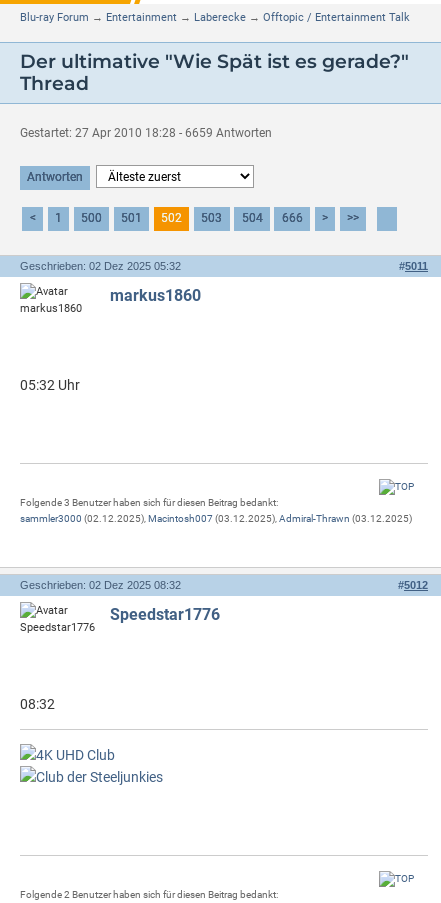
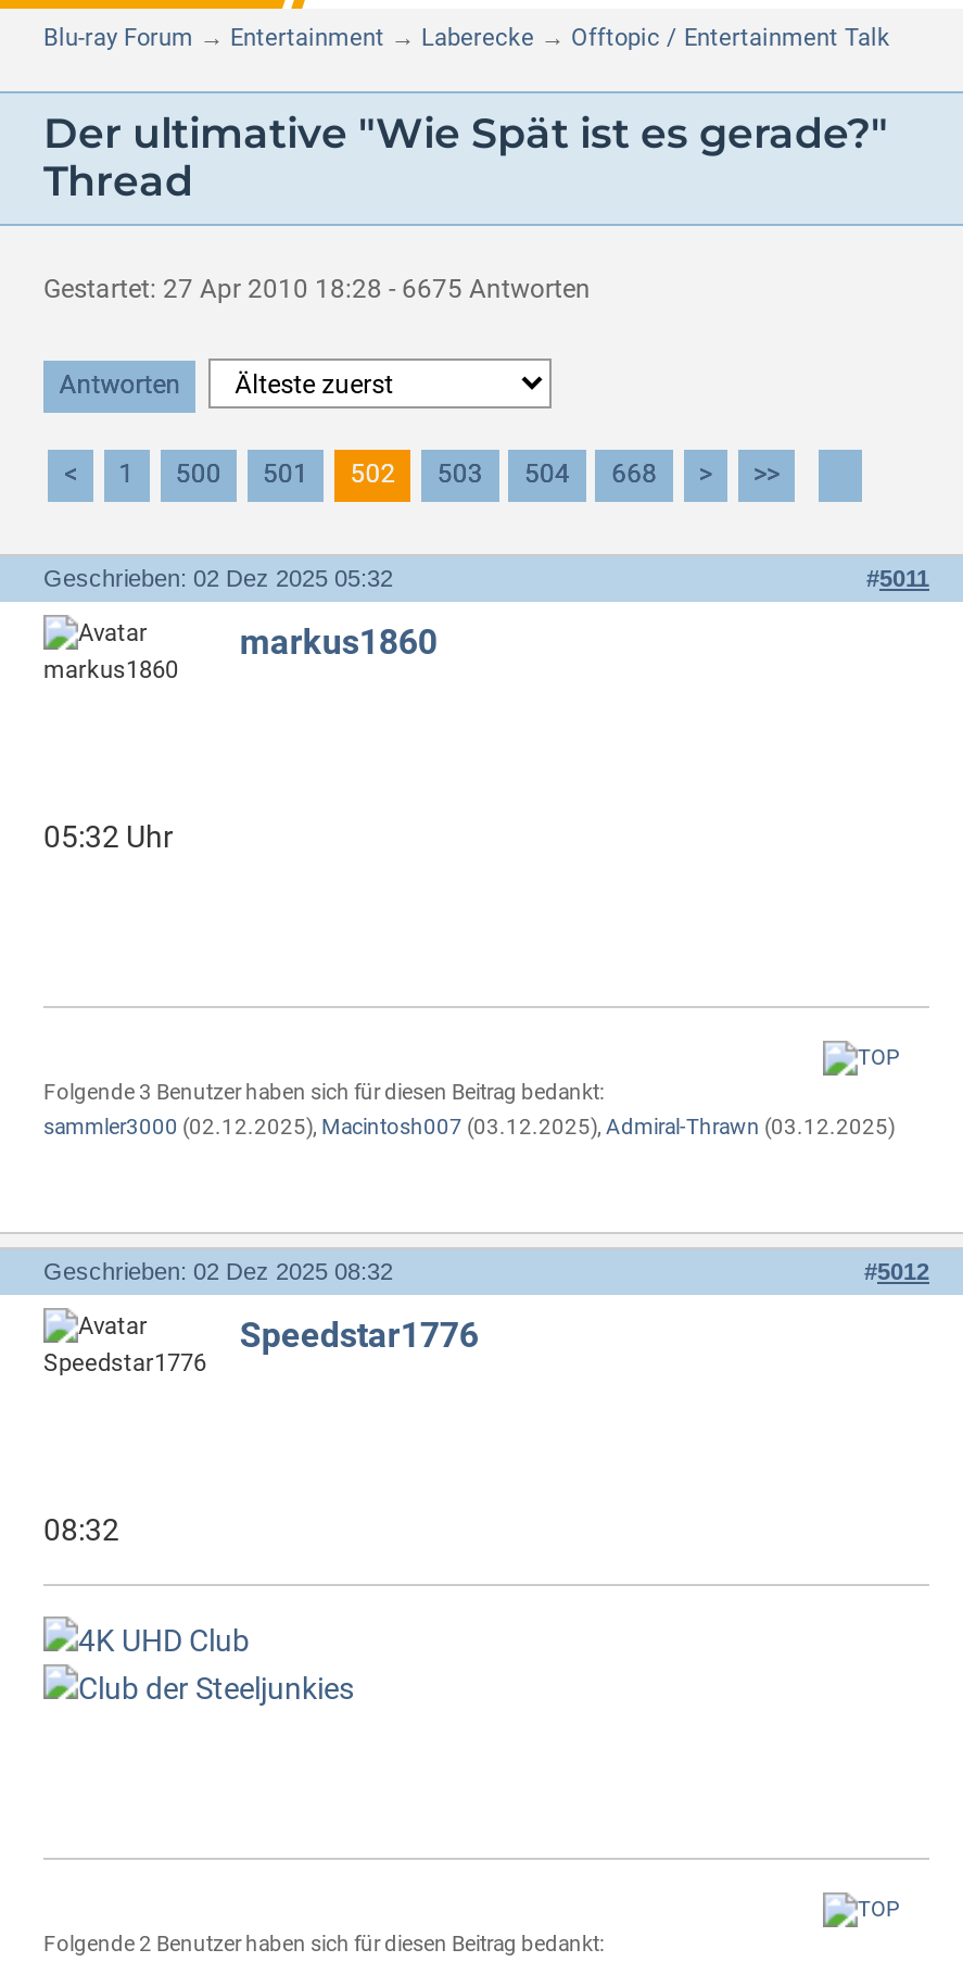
- Gestartet: 27 Apr 2010 18:28 - 6659 Antworten
+ Gestartet: 27 Apr 2010 18:28 - 6675 Antworten

- 666
+ 668
